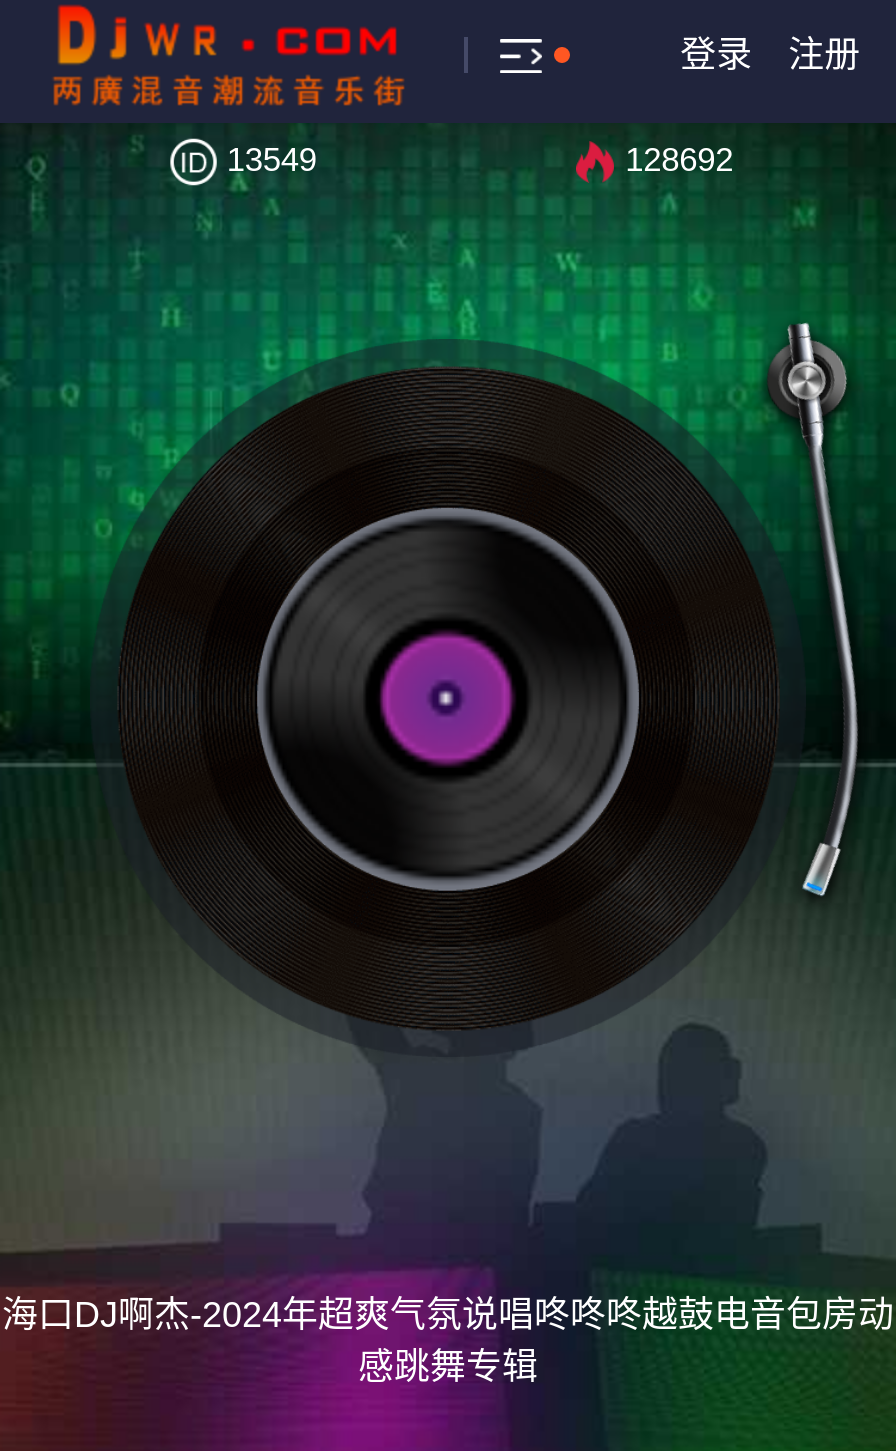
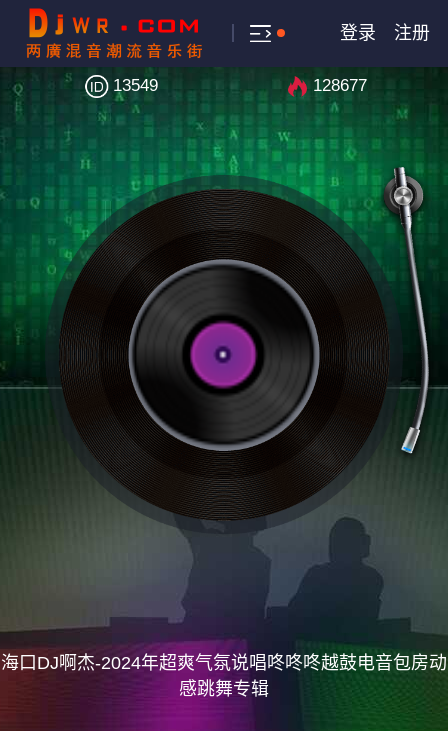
- 128692
+ 128677
